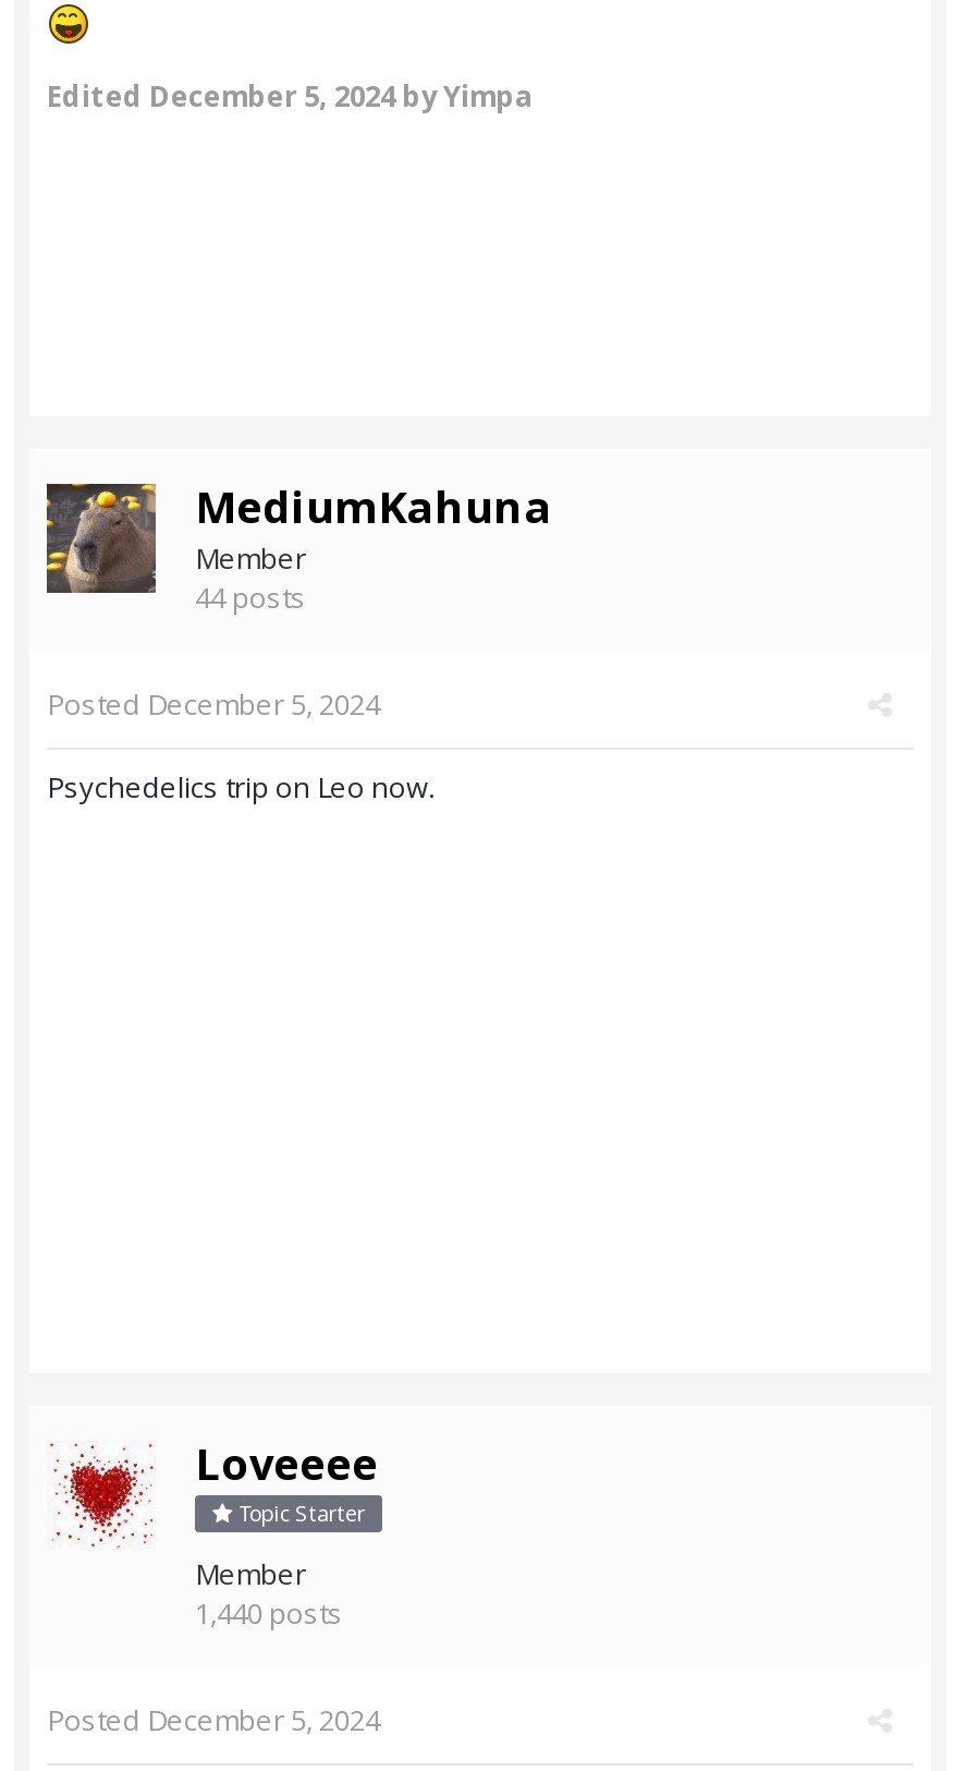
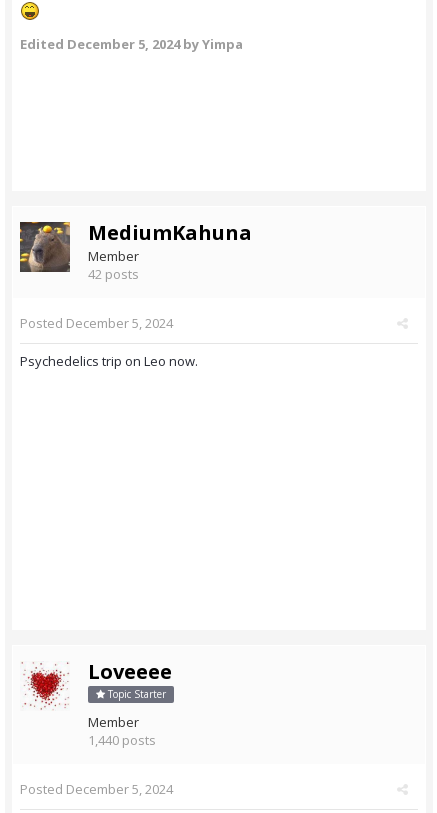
- 44 posts
+ 42 posts
